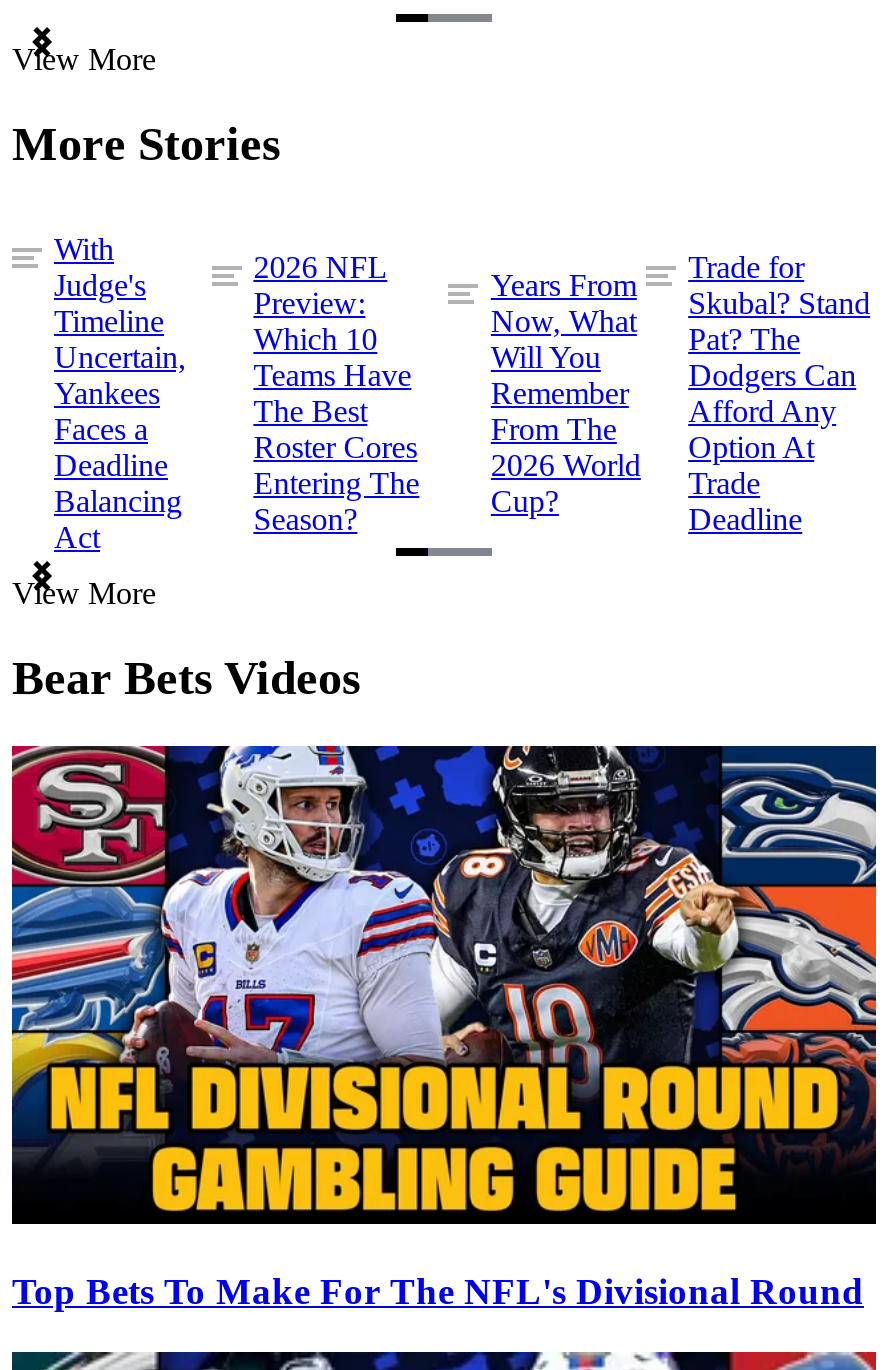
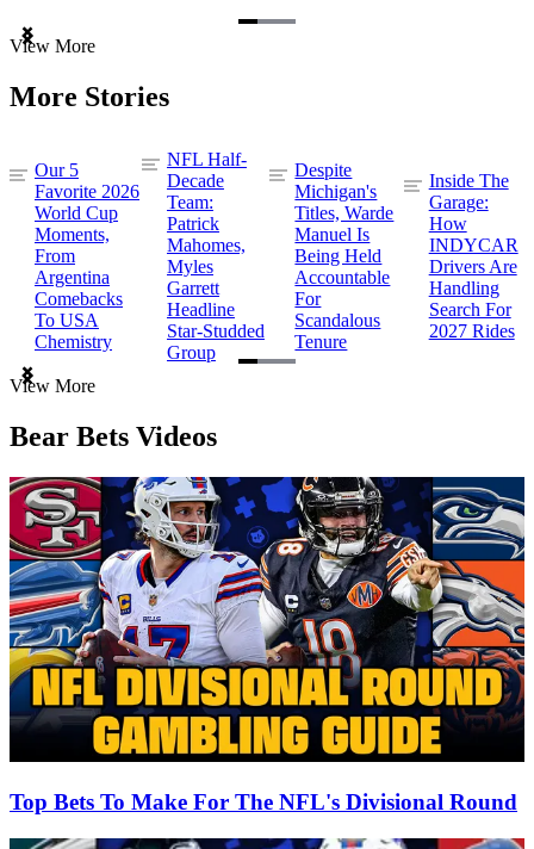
- With
- Judge's
- Timeline
- Uncertain,
- Yankees
- Faces a
- Deadline
- Balancing
- Act
+ Our 5
+ Favorite 2026
+ World Cup
+ Moments,
+ From
+ Argentina
+ Comebacks
+ To USA
+ Chemistry

- 2026 NFL
- Preview:
- Which 10
- Teams Have
- The Best
- Roster Cores
- Entering The
- Season?
+ NFL Half-
+ Decade
+ Team:
+ Patrick
+ Mahomes,
+ Myles
+ Garrett
+ Headline
+ Star-Studded
+ Group

- Trade for
- Skubal? Stand
- Pat? The
- Dodgers Can
- Afford Any
- Option At
- Trade
- Deadline
+ Inside The
+ Garage:
+ How
+ INDYCAR
+ Drivers Are
+ Handling
+ Search For
+ 2027 Rides

- Years From
- Now, What
- Will You
- Remember
- From The
- 2026 World
- Cup?
+ Despite
+ Michigan's
+ Titles, Warde
+ Manuel Is
+ Being Held
+ Accountable
+ For
+ Scandalous
+ Tenure
